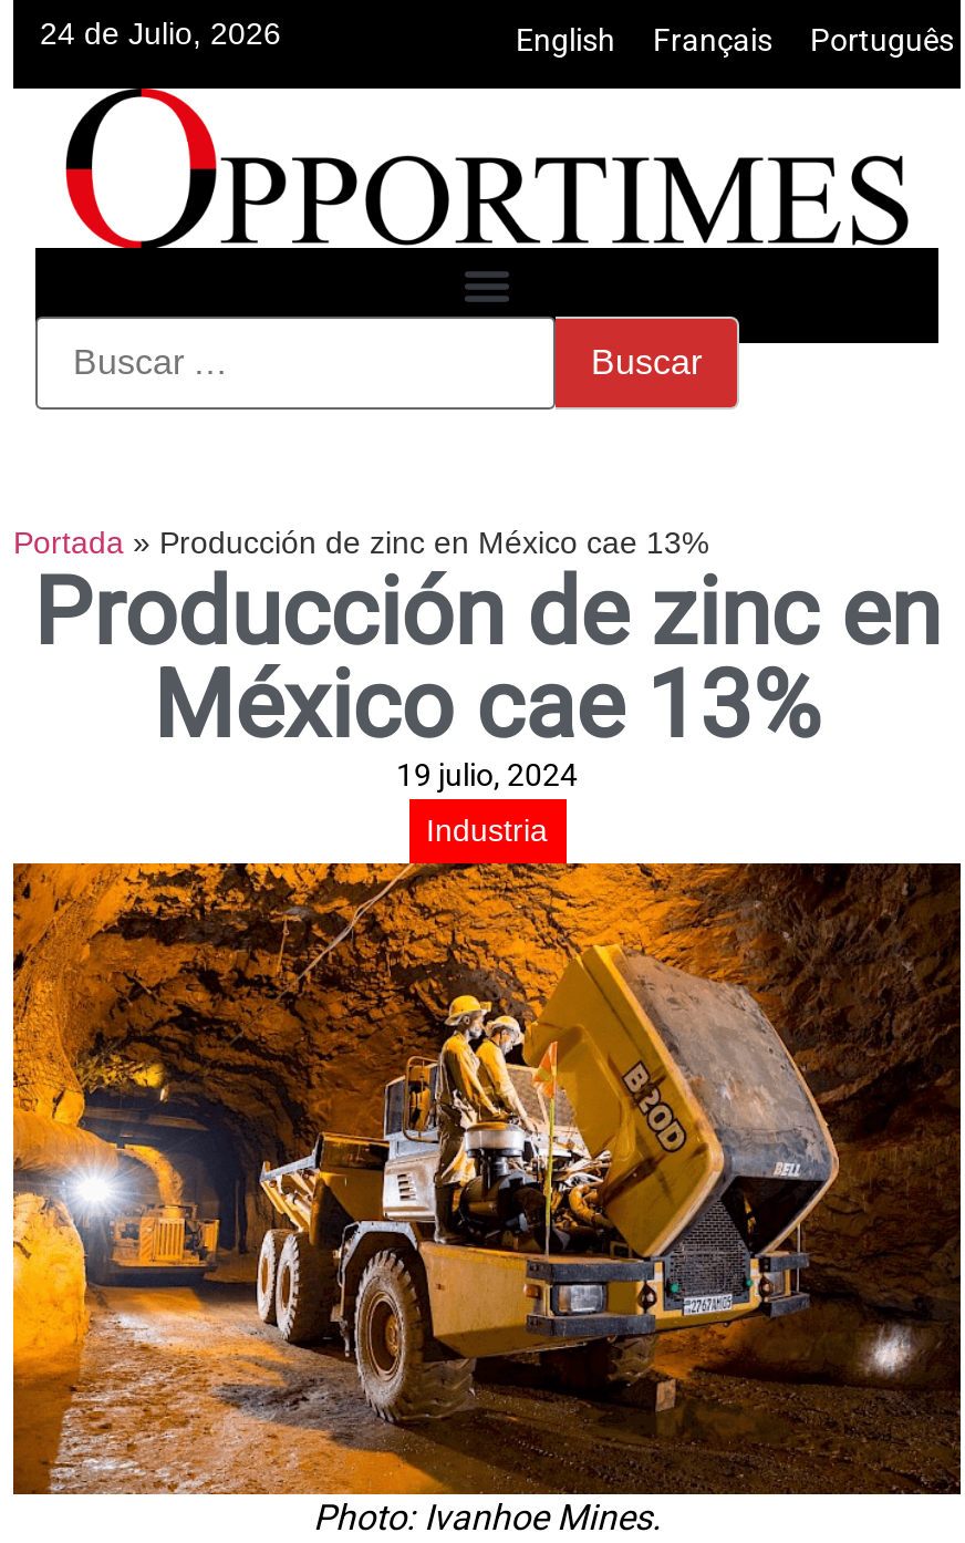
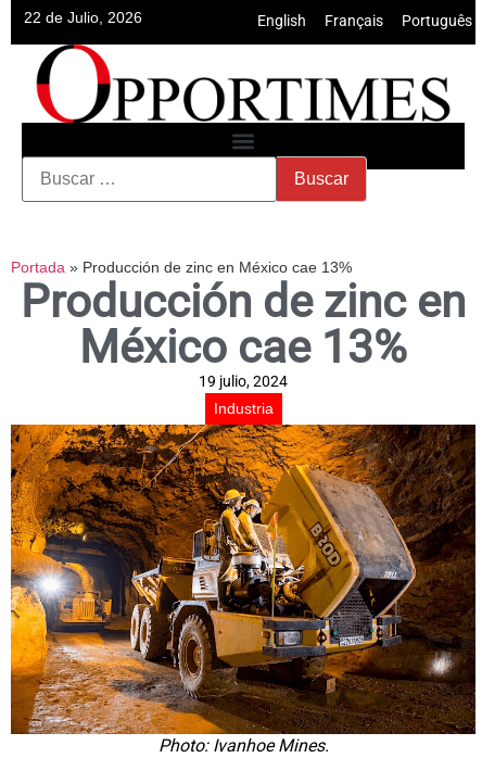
- 24 de Julio, 2026
+ 22 de Julio, 2026
